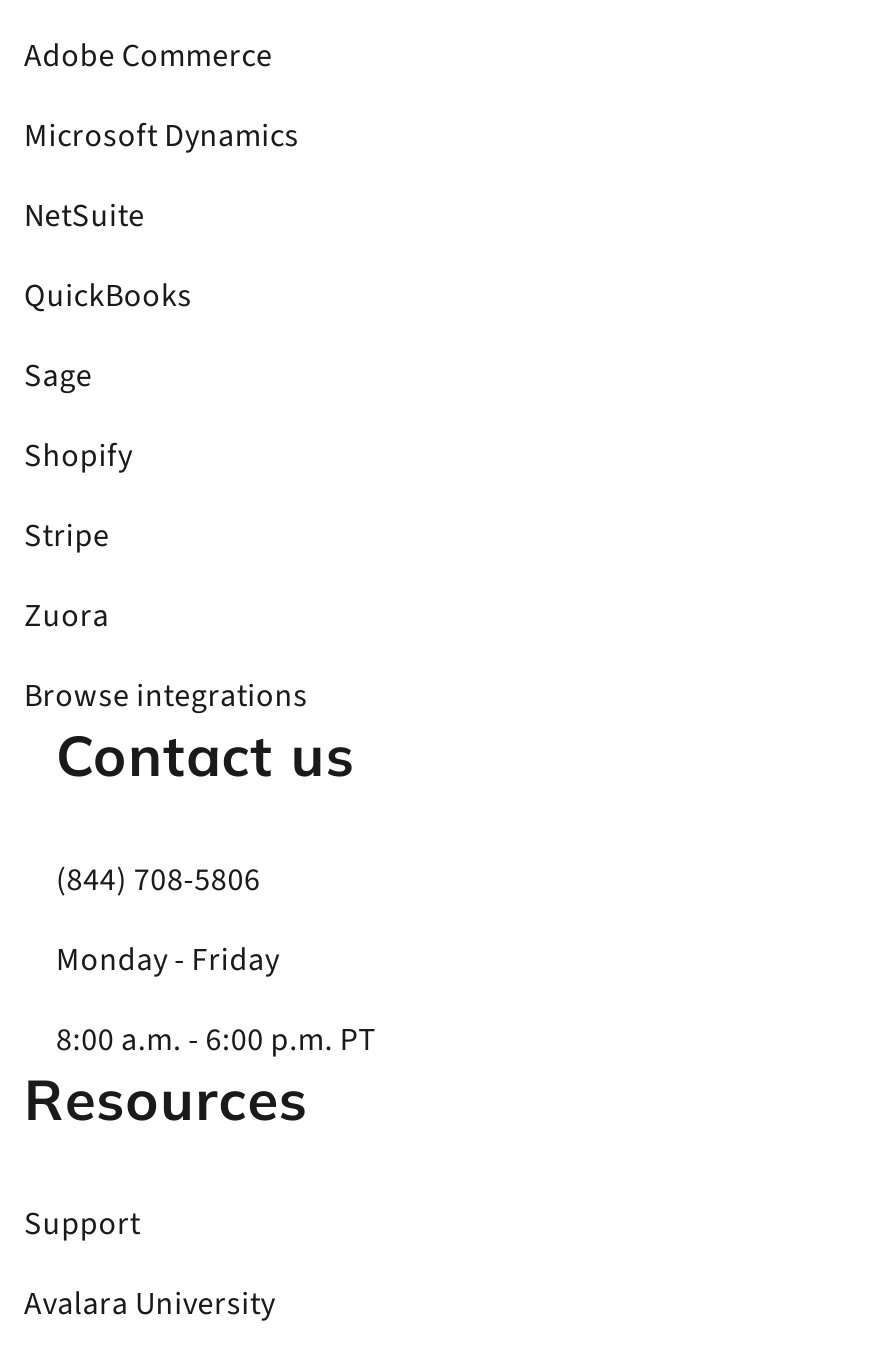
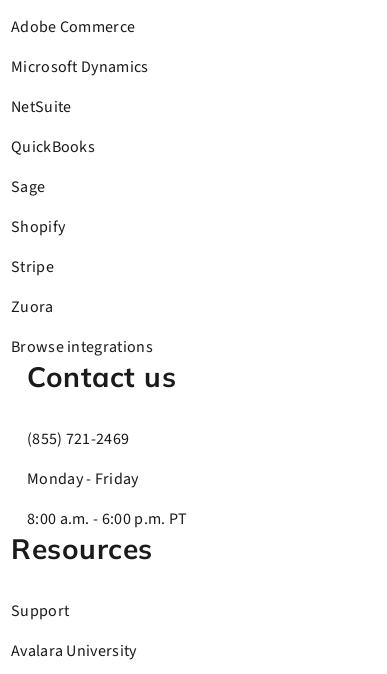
- (844) 708-5806
+ (855) 721-2469
